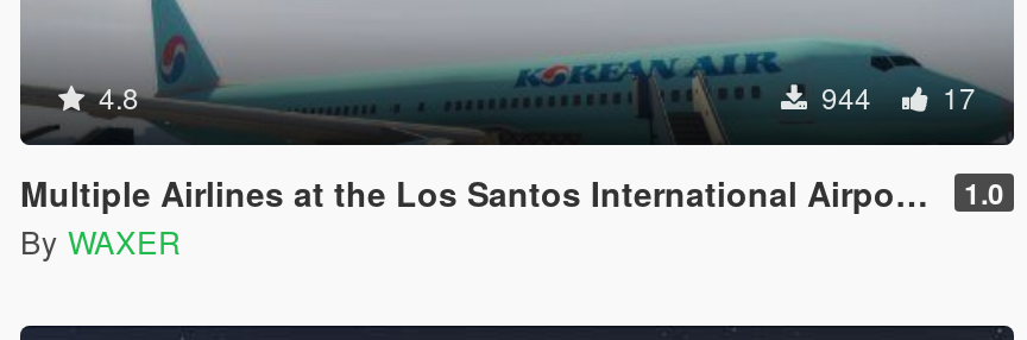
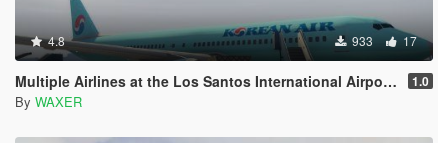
- 944 17
+ 933 17
